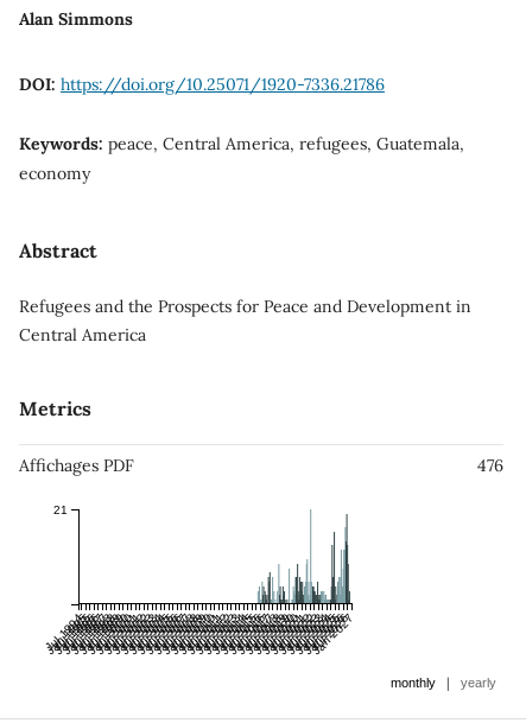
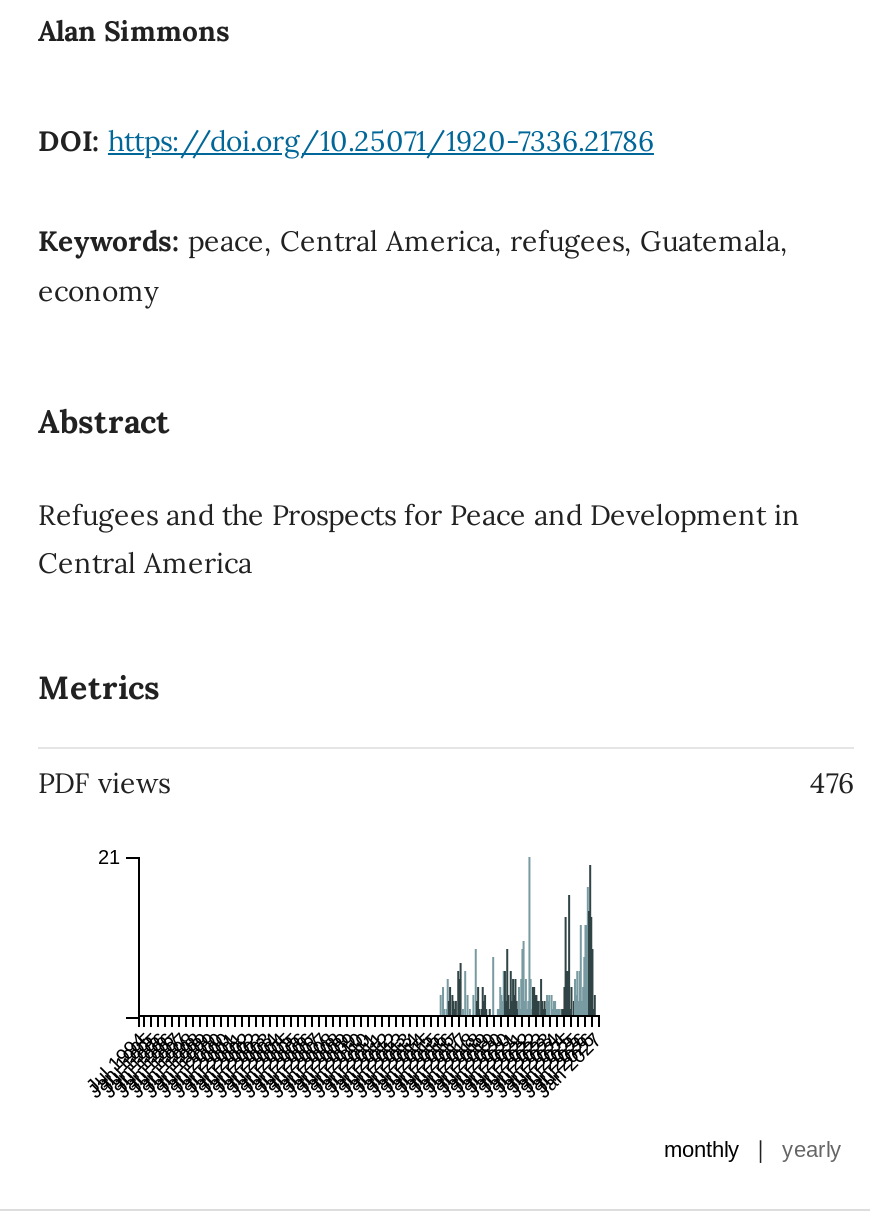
- Affichages PDF
+ PDF views
